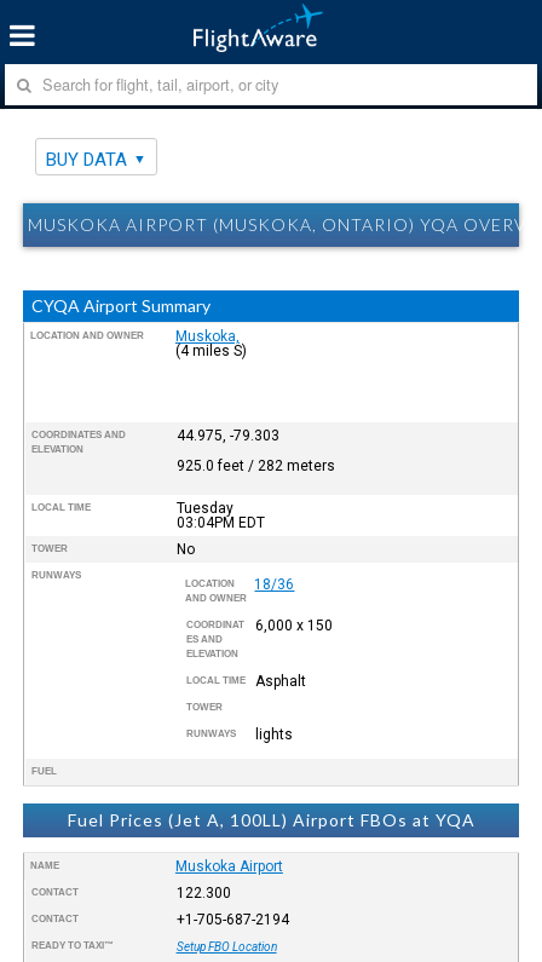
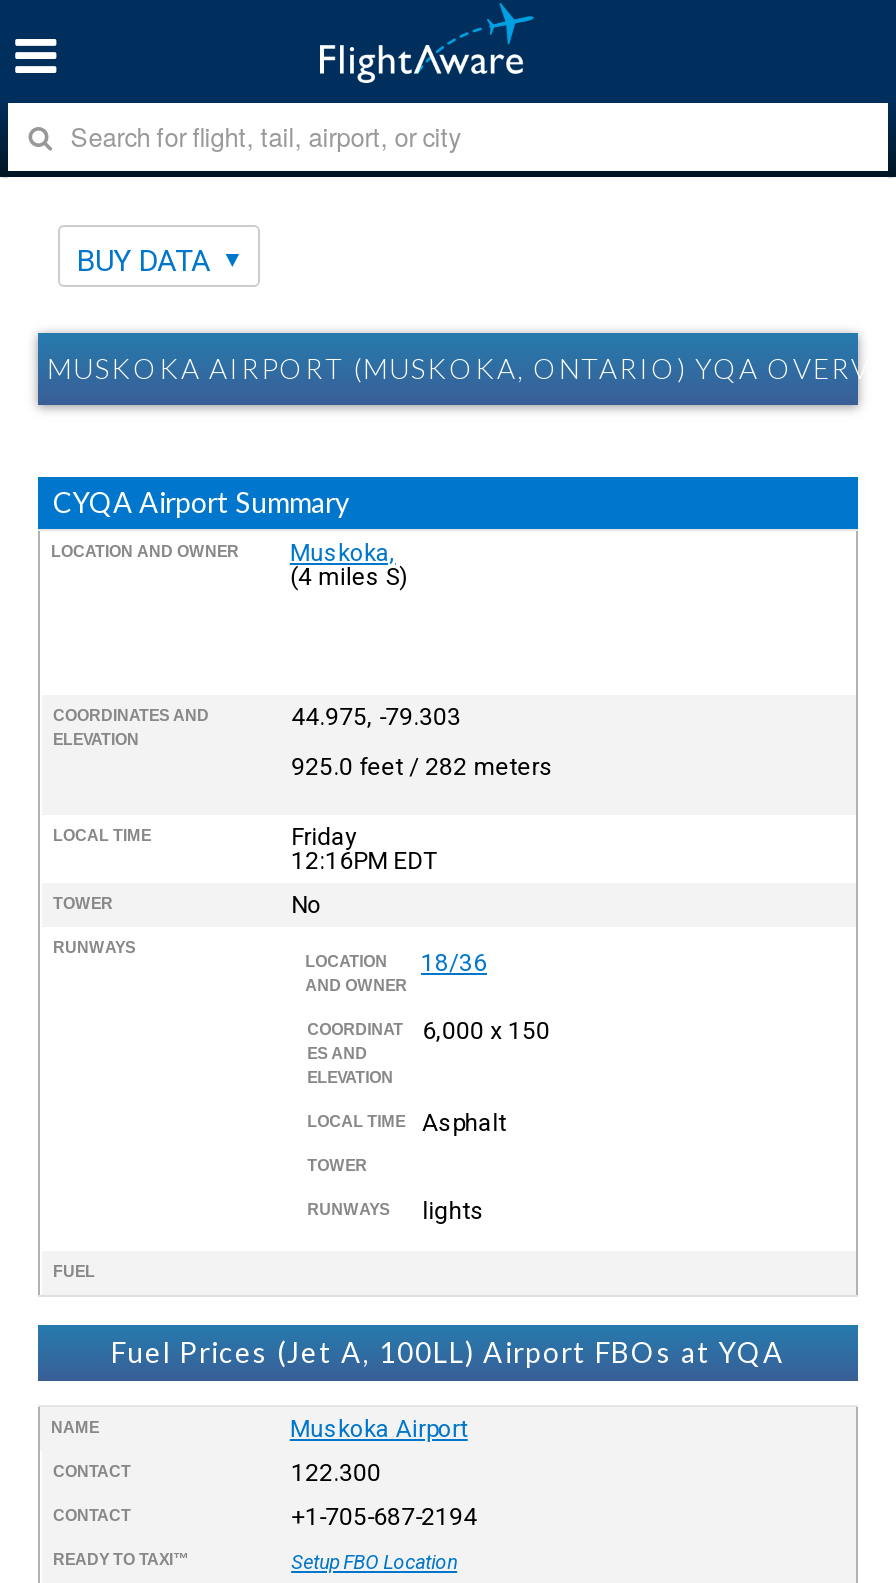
- Tuesday
- 03:04PM EDT
+ Friday
+ 12:16PM EDT
